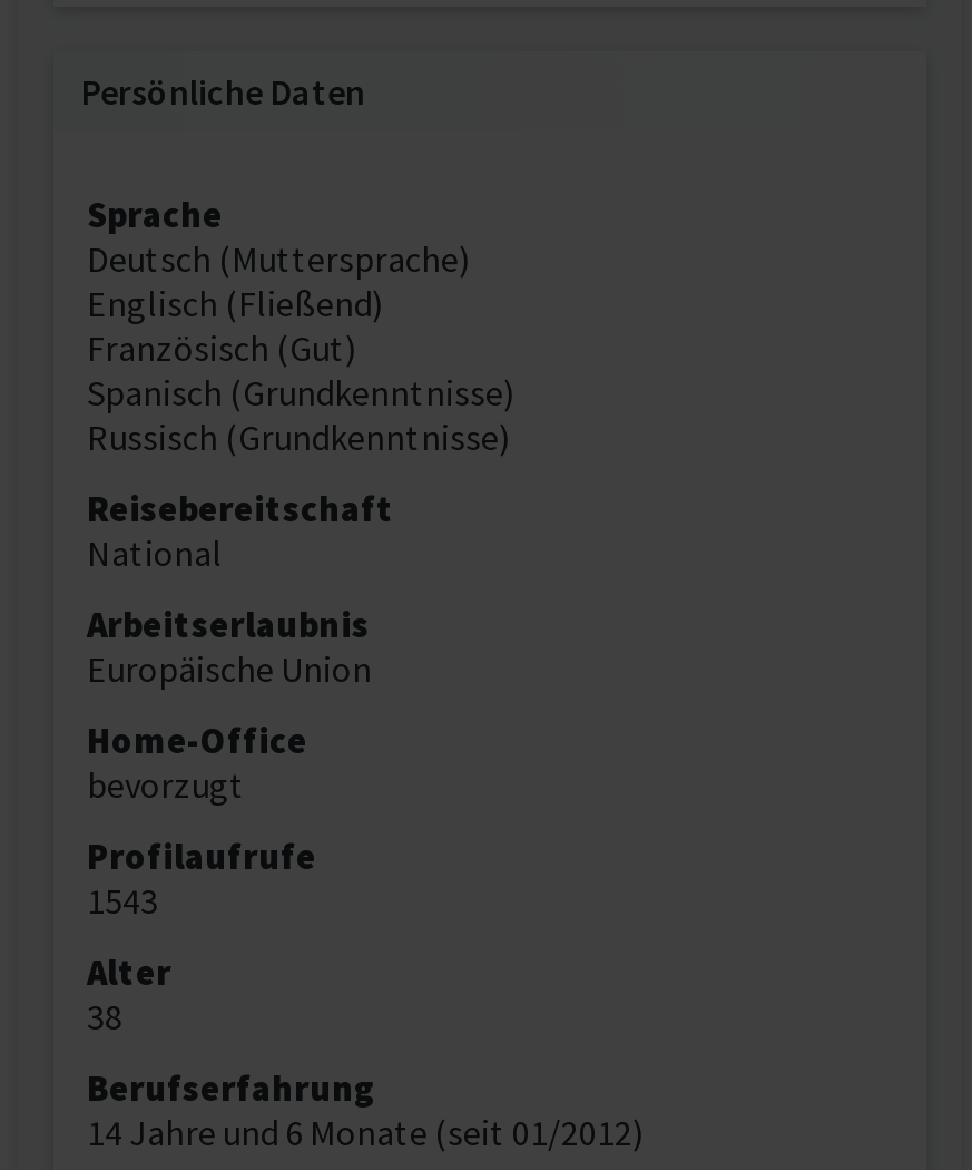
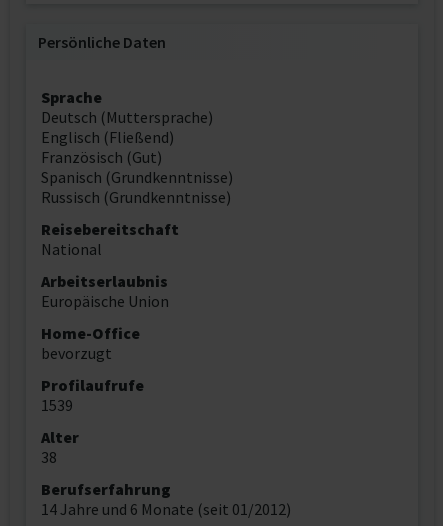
- 1543
+ 1539
